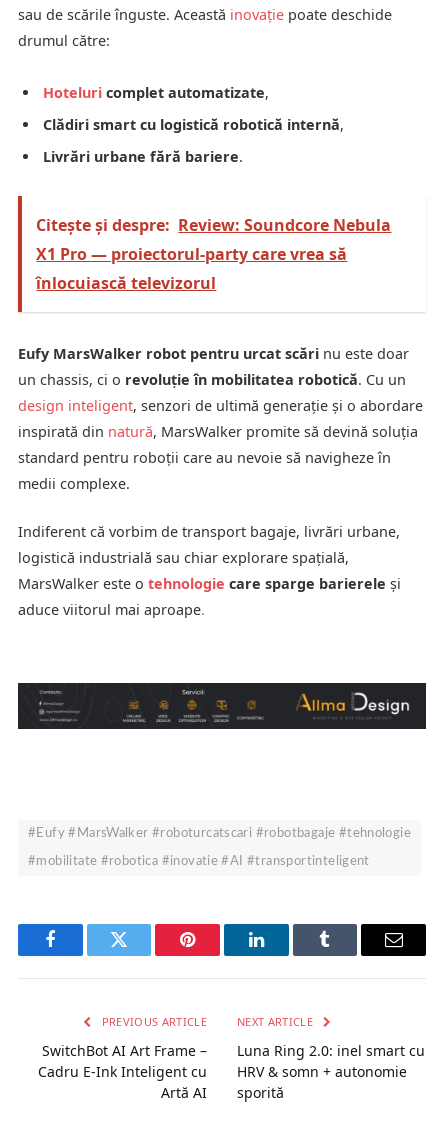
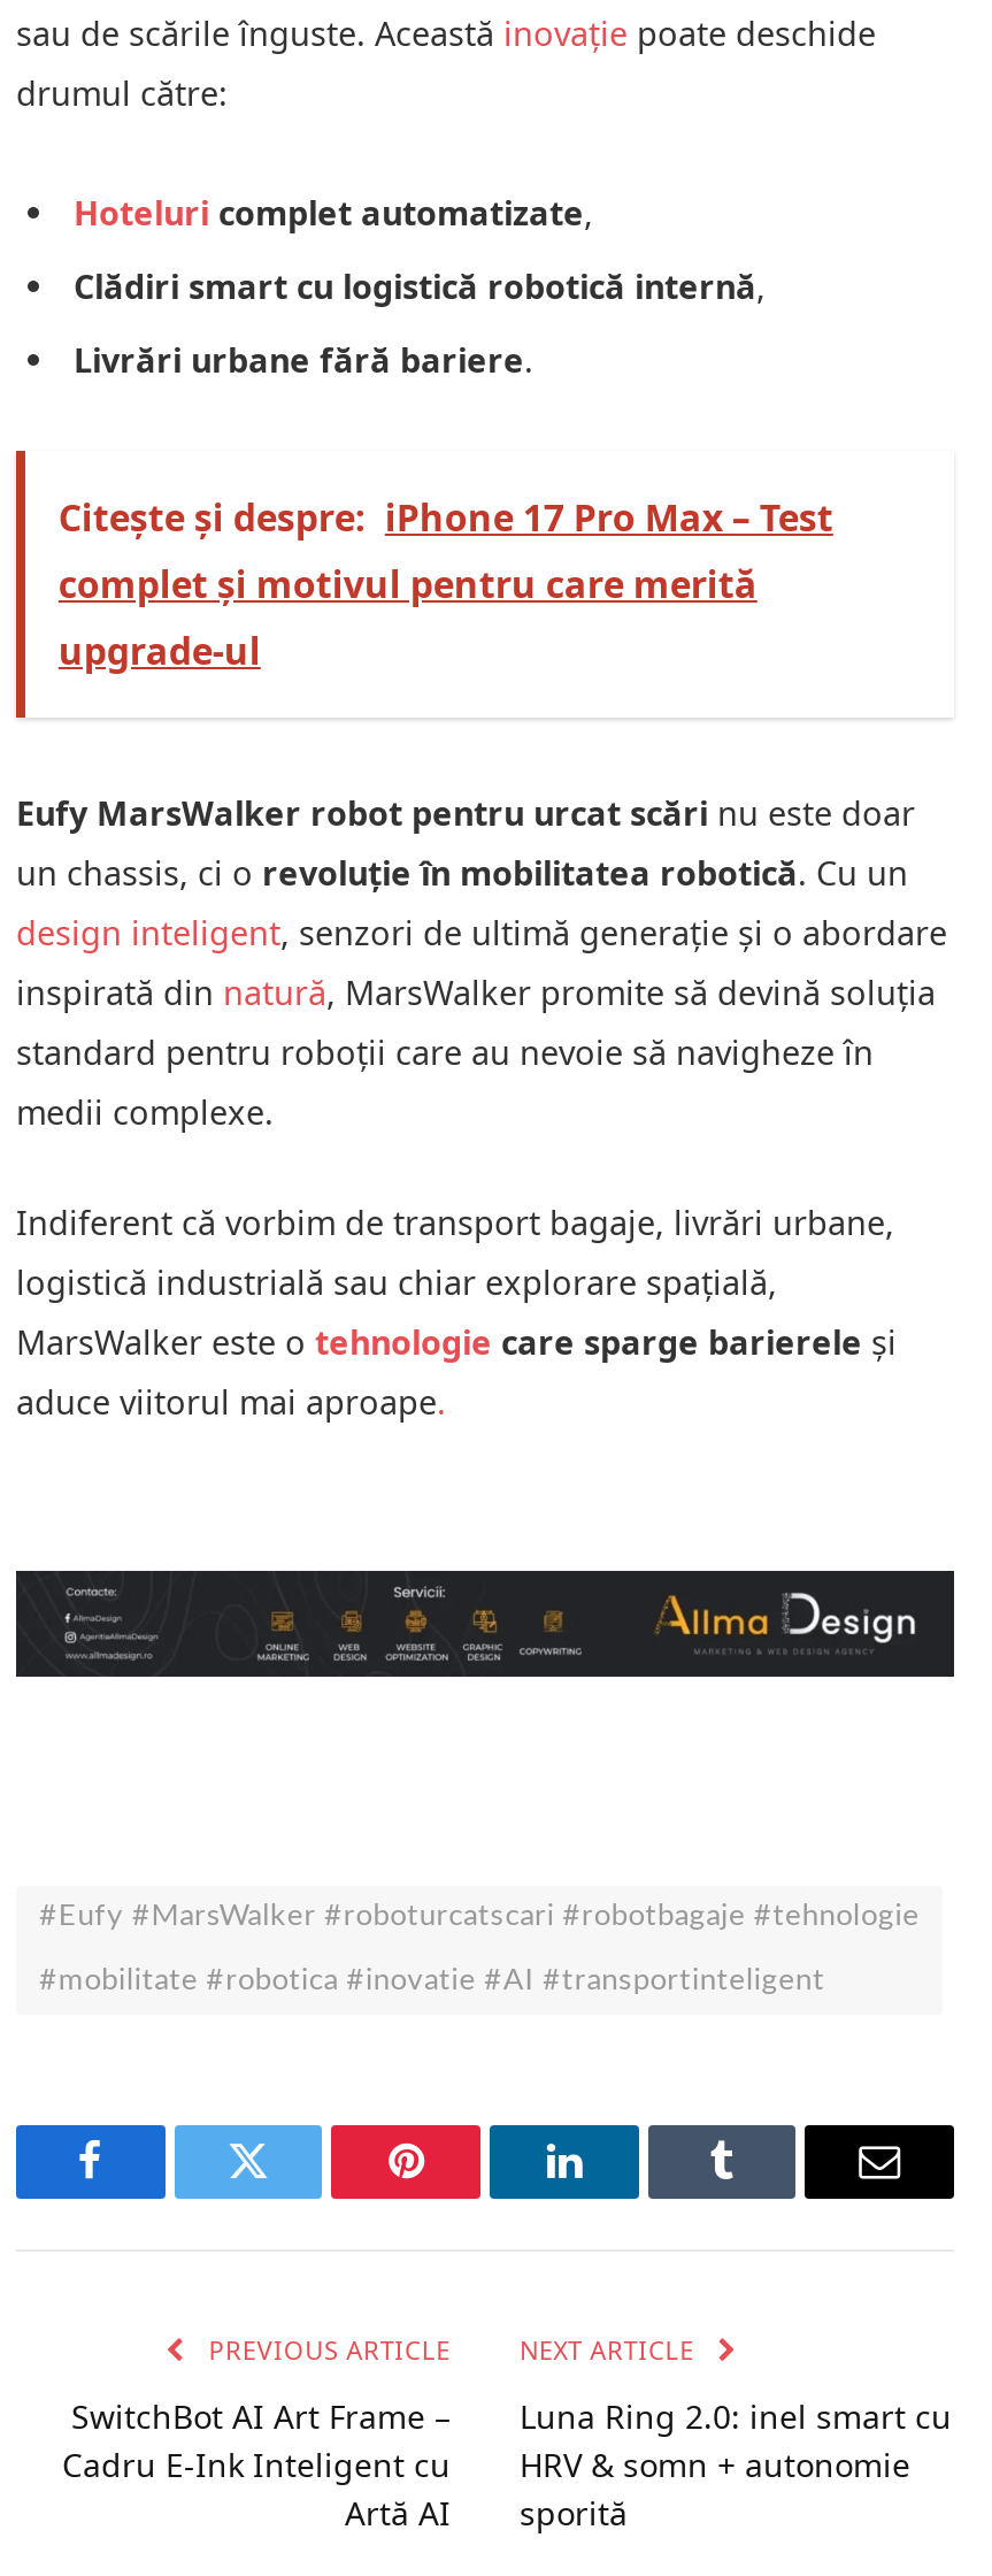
- Citește și despre: Review: Soundcore Nebula
- X1 Pro — proiectorul-party care vrea să
- înlocuiască televizorul
+ Citește și despre: iPhone 17 Pro Max – Test
+ complet și motivul pentru care merită
+ upgrade-ul
